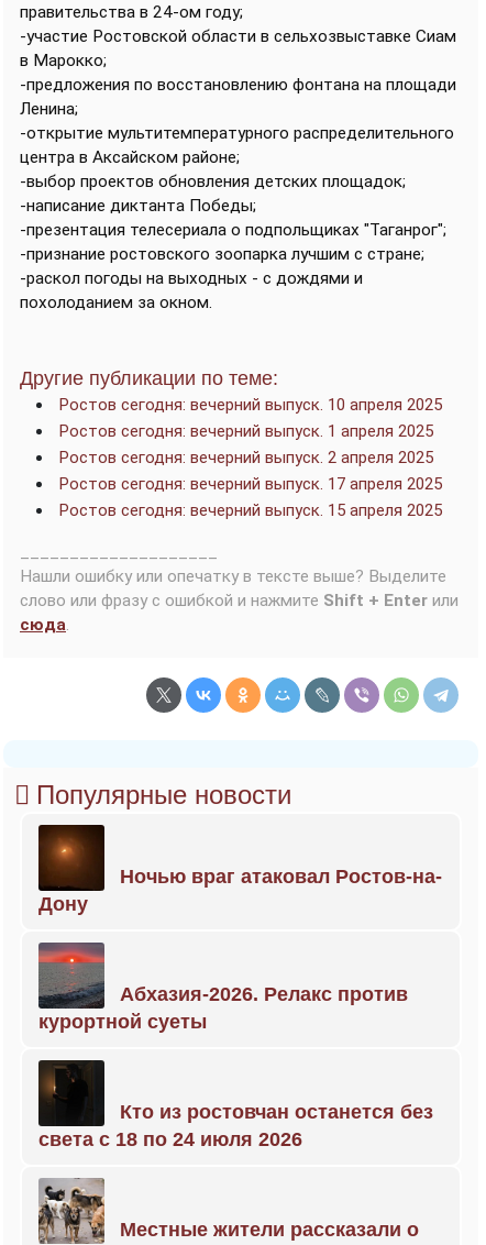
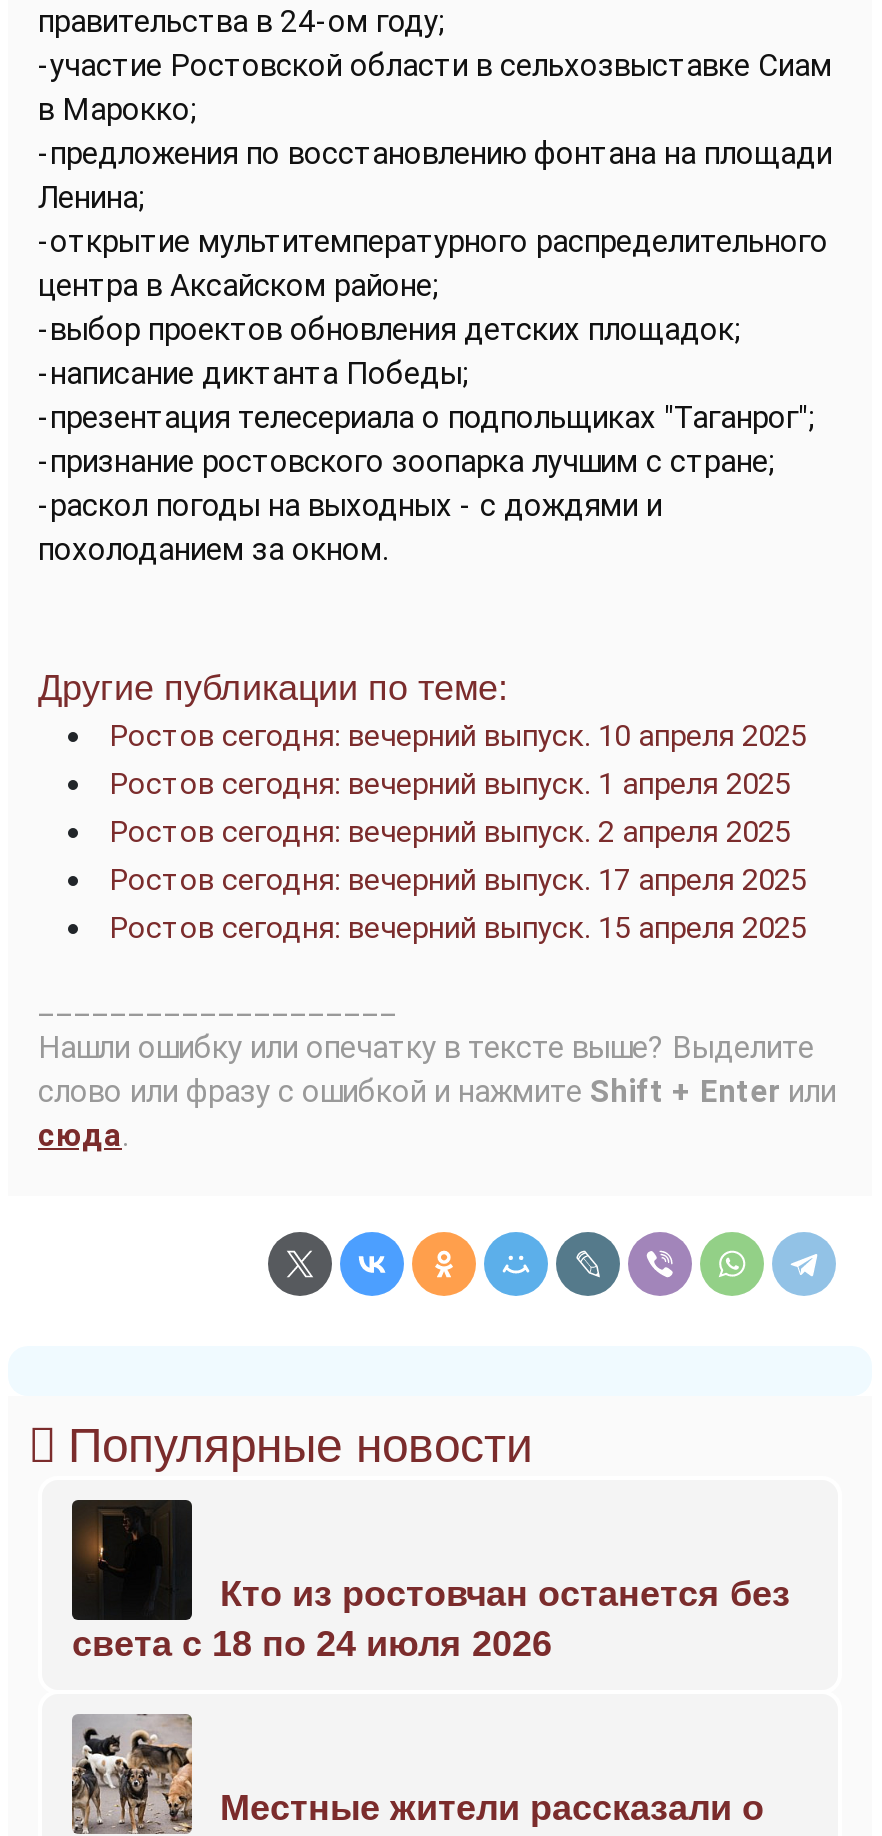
- [image]
- Ночью враг атаковал Ростов-на-
- Дону

- [image]
- Абхазия-2026. Релакс против
- курортной суеты
